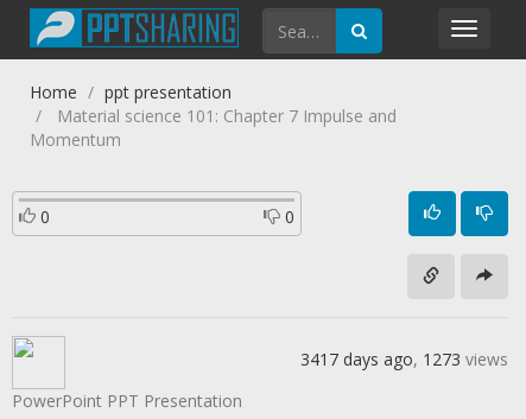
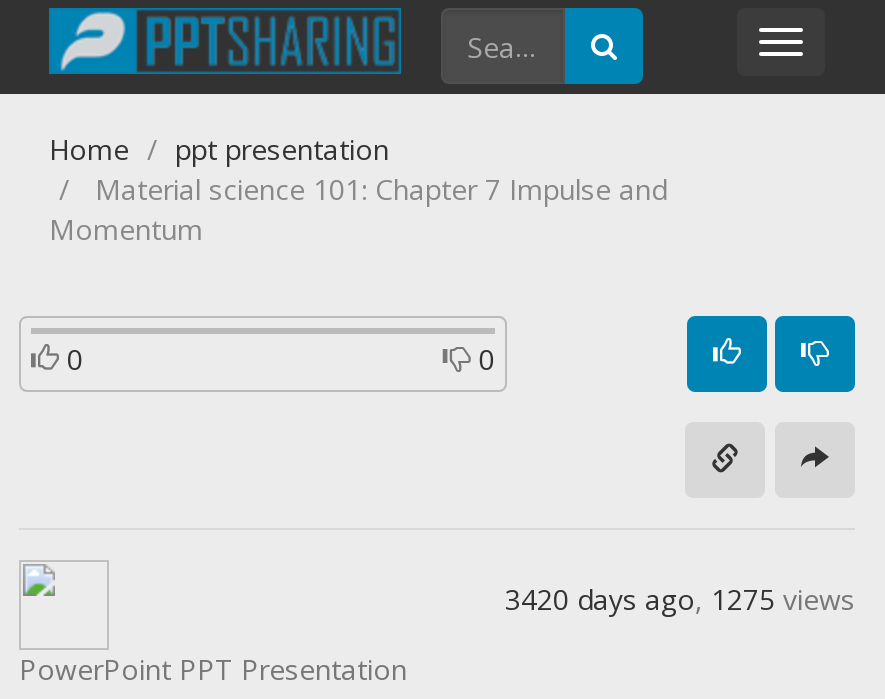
- 3417 days ago, 1273 views
+ 3420 days ago, 1275 views
